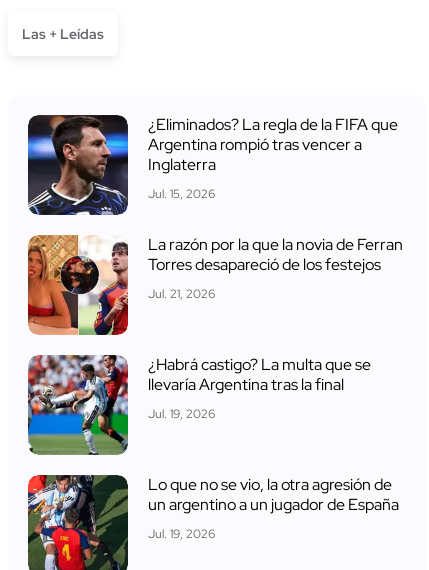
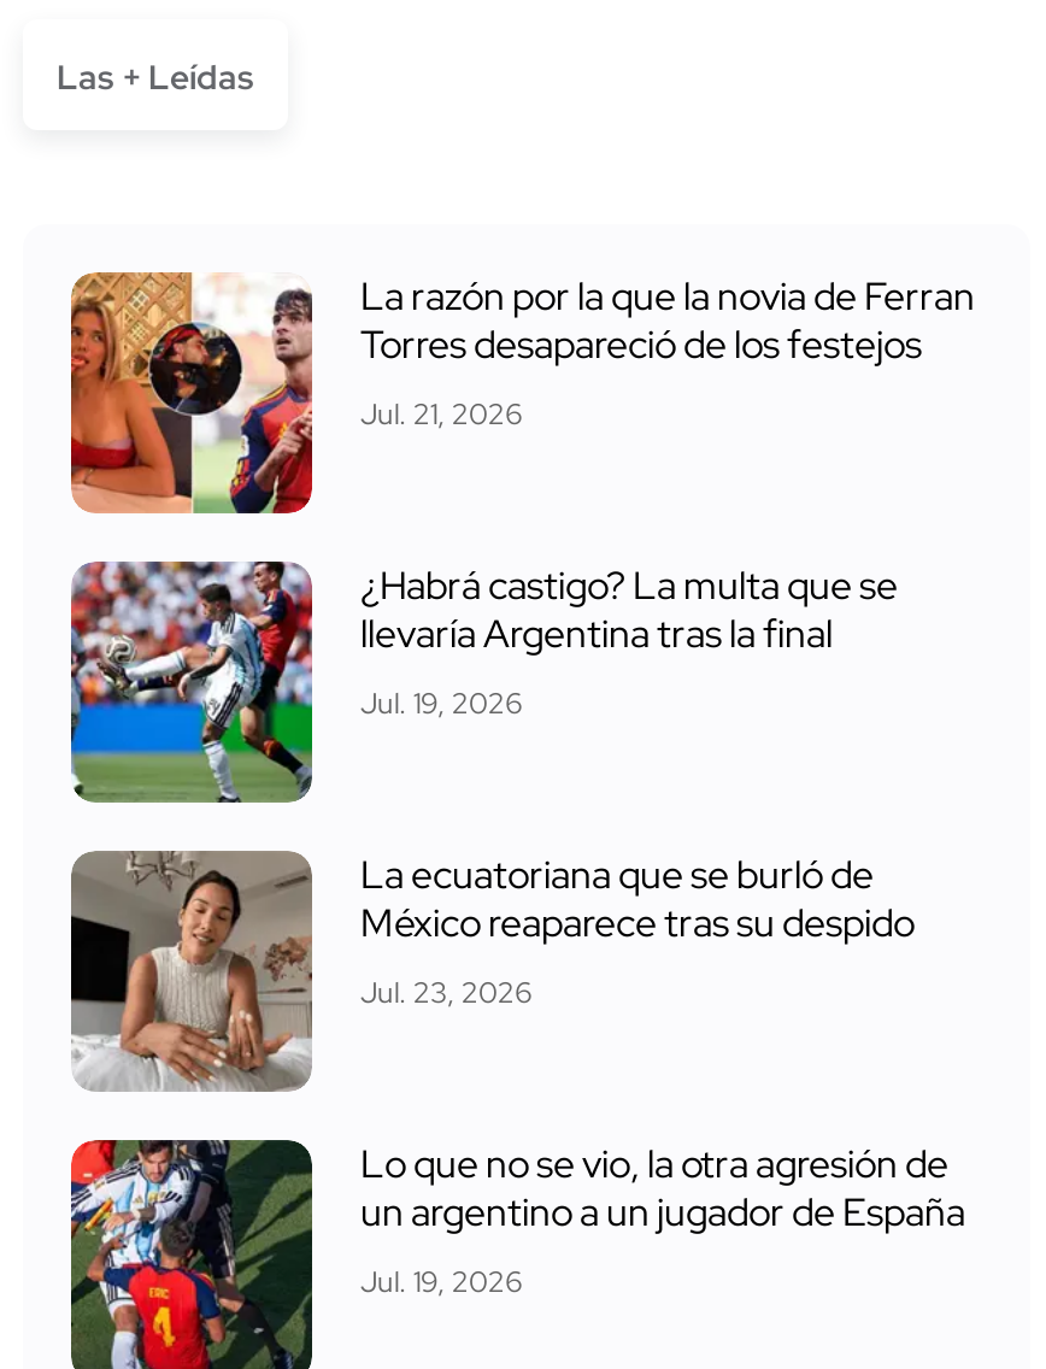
- [image]
- ¿Eliminados? La regla de la FIFA que
- Argentina rompió tras vencer a
- Inglaterra
- Jul. 15, 2026

moved up: [image] | La razón por la que la novia de Ferran | Torres desapareció de los festejos | Jul. 21, 2026 | ¿Habrá castigo? La multa que se | llevaría Argentina tras la final | Jul. 19, 2026

+ [image]
+ La ecuatoriana que se burló de
+ México reaparece tras su despido
+ Jul. 23, 2026
